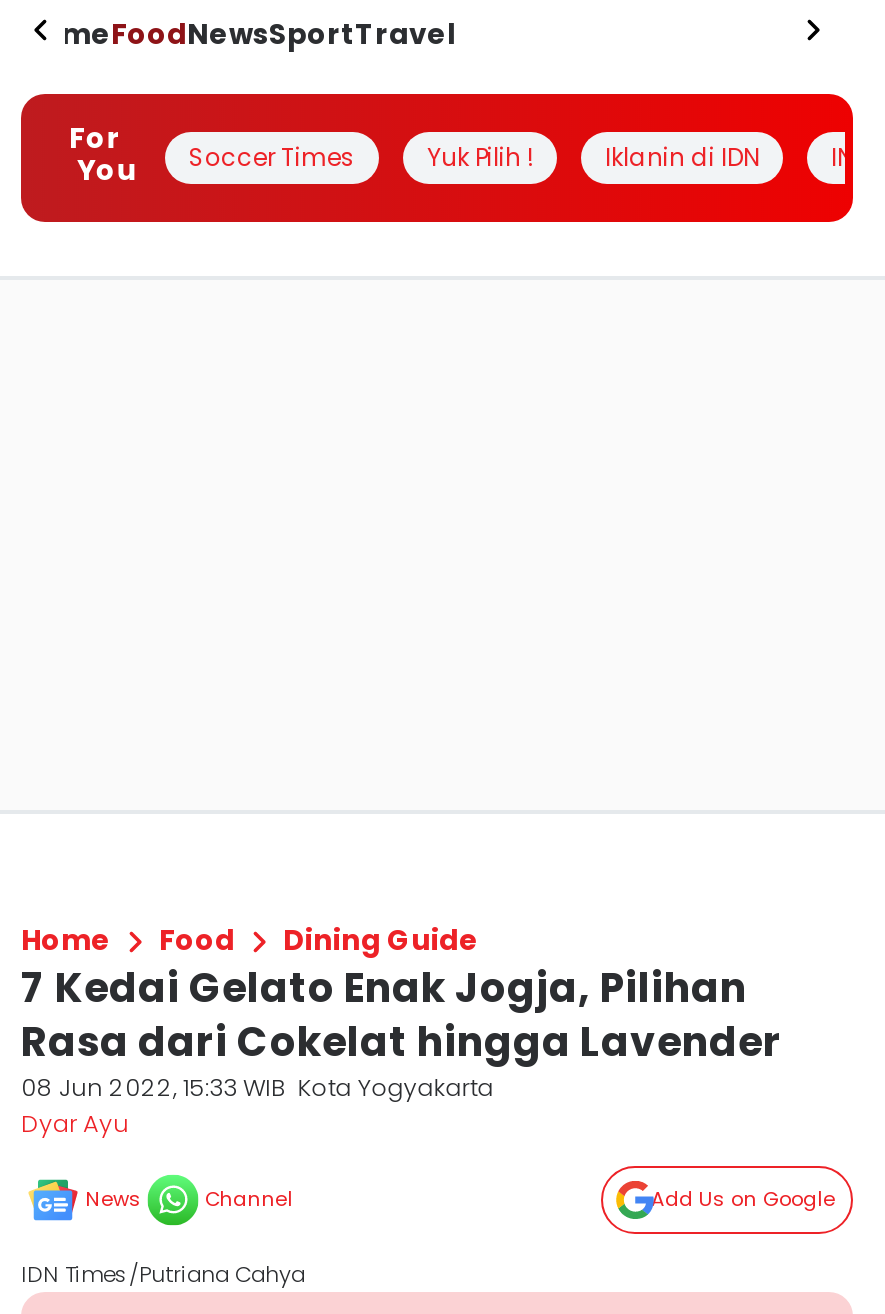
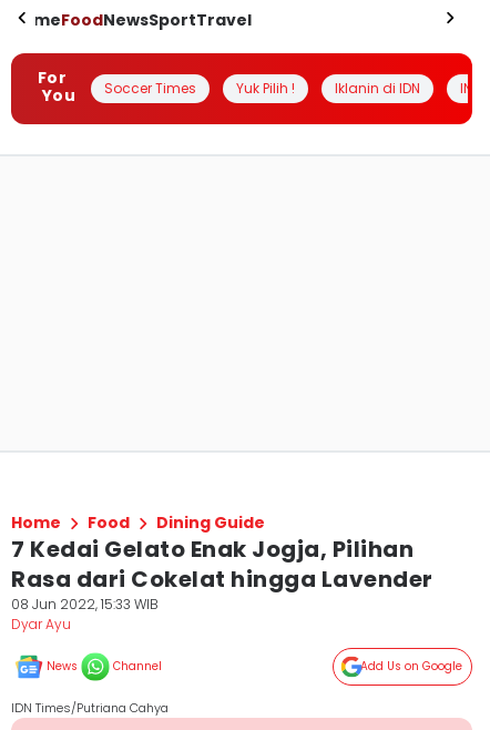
- 08 Jun 2022, 15:33 WIB Kota Yogyakarta
+ 08 Jun 2022, 15:33 WIB
